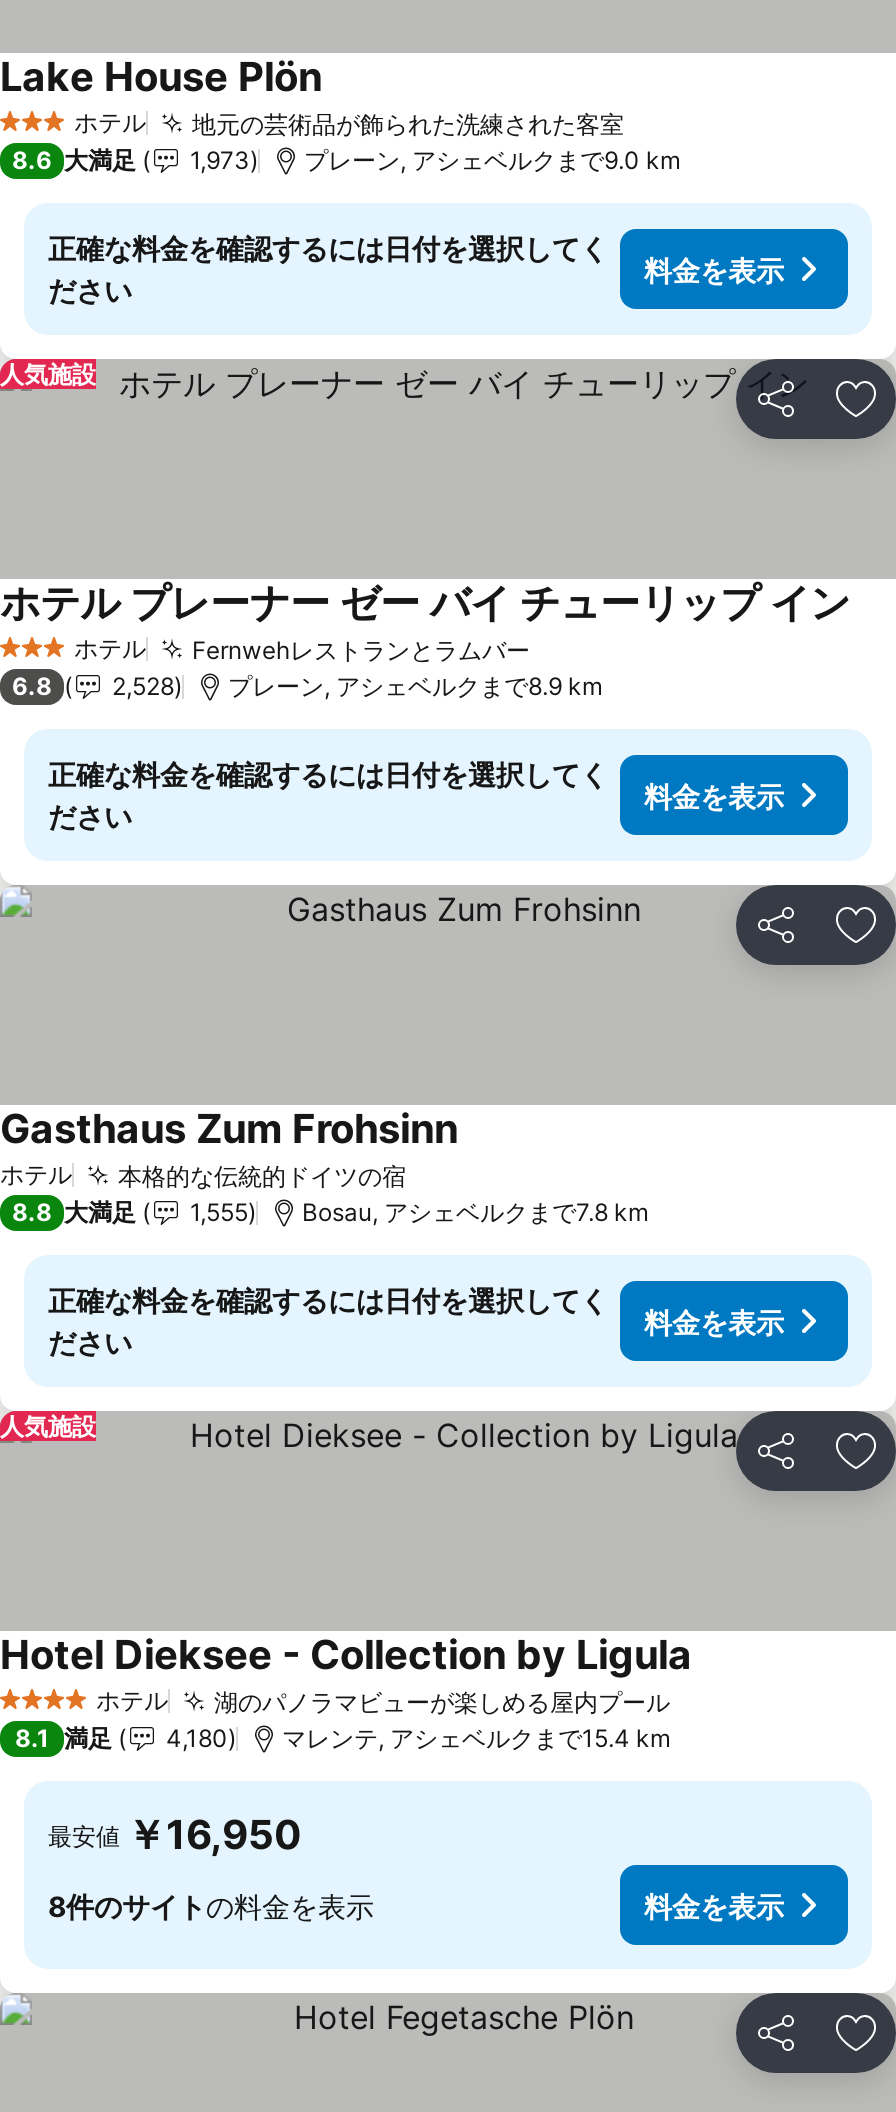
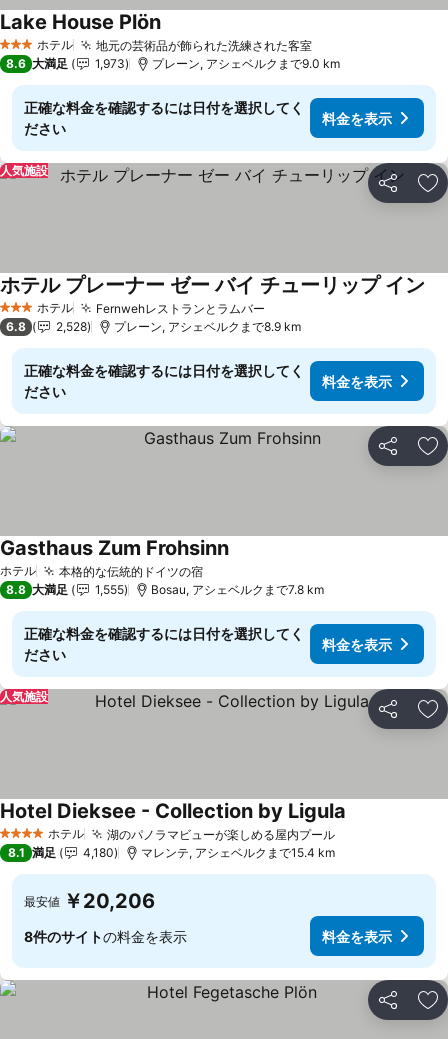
- 最安値 ￥16,950
+ 最安値 ￥20,206
